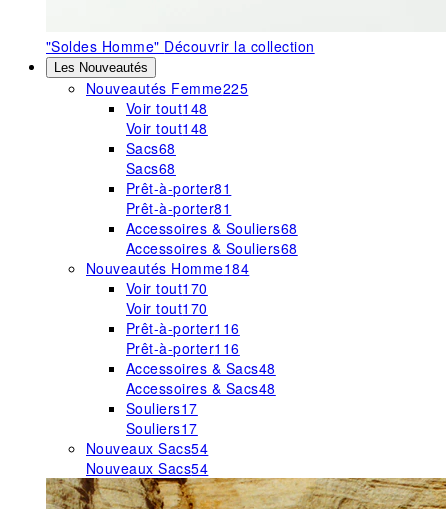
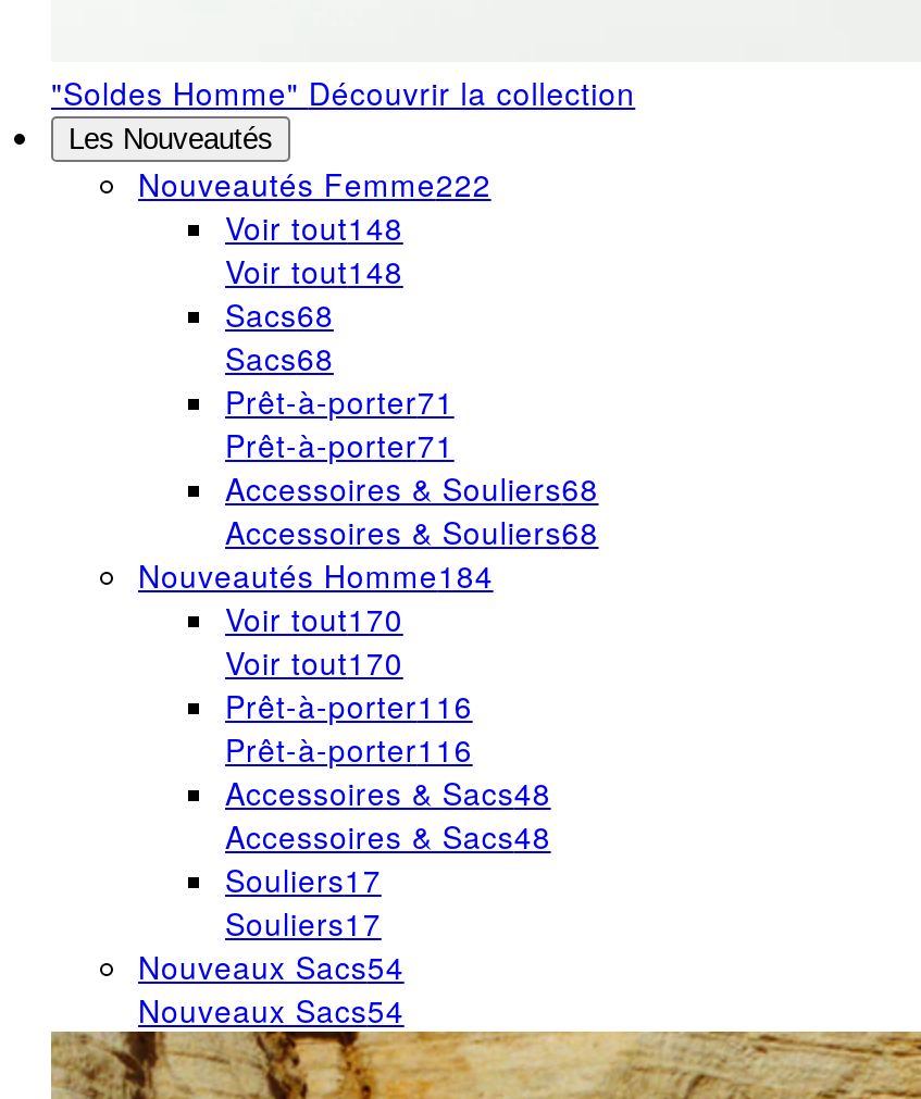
- Nouveautés Femme225
+ Nouveautés Femme222

- Prêt-à-porter81
+ Prêt-à-porter71

- Prêt-à-porter81
+ Prêt-à-porter71
